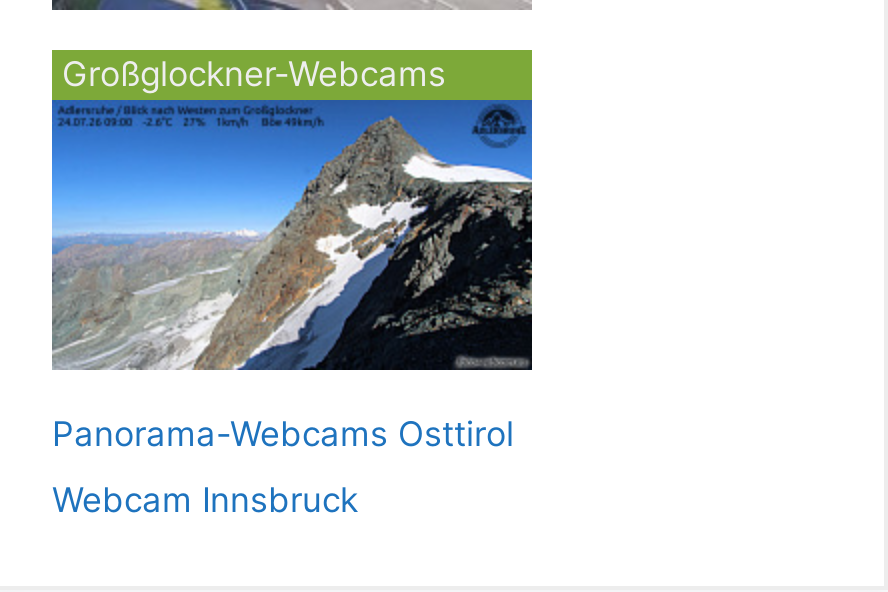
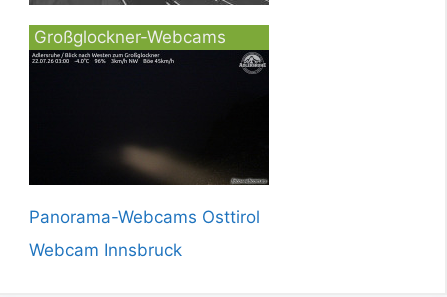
- [image]
+ [image]
